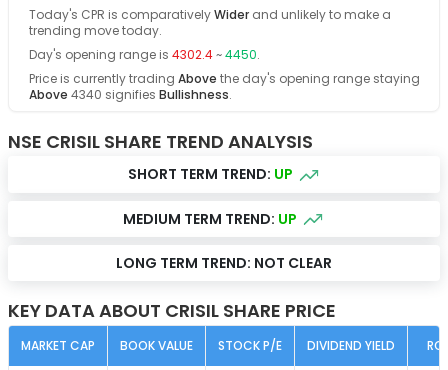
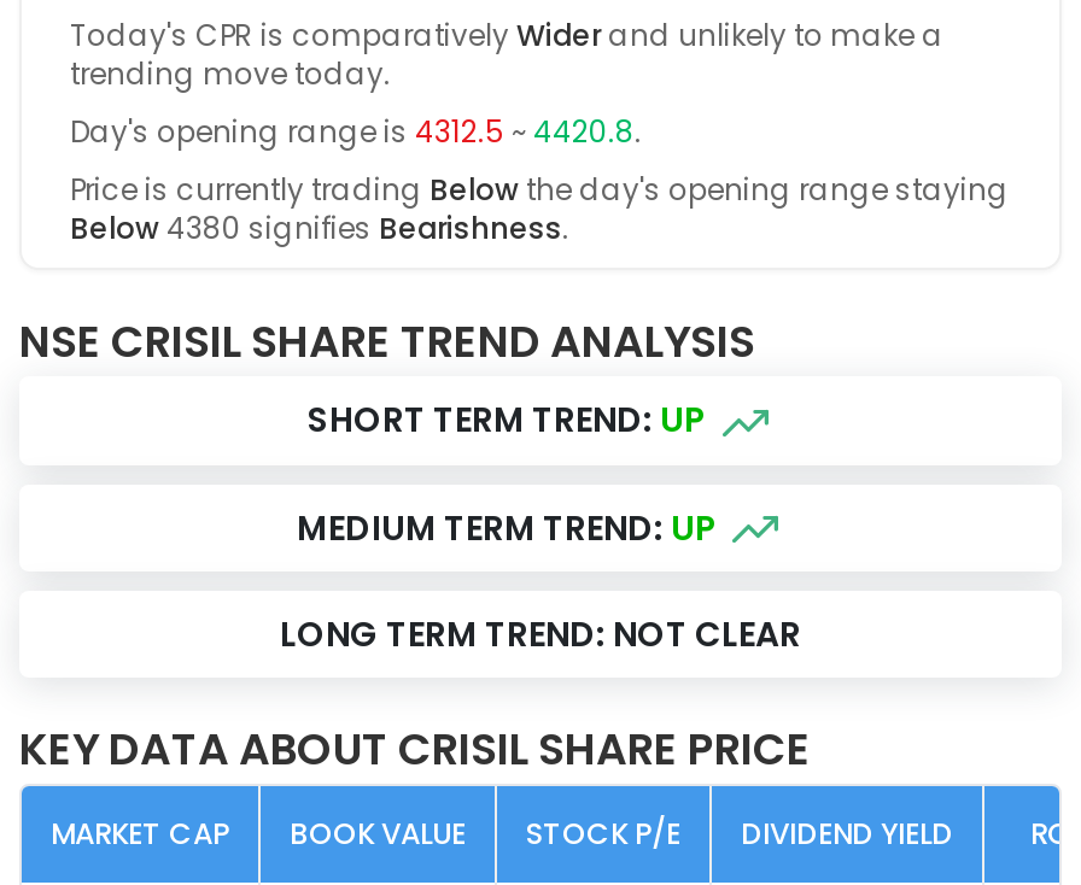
- Day's opening range is 4302.4 ~ 4450.
+ Day's opening range is 4312.5 ~ 4420.8.

- Price is currently trading Above the day's opening range staying
+ Price is currently trading Below the day's opening range staying

- Above 4340 signifies Bullishness.
+ Below 4380 signifies Bearishness.
